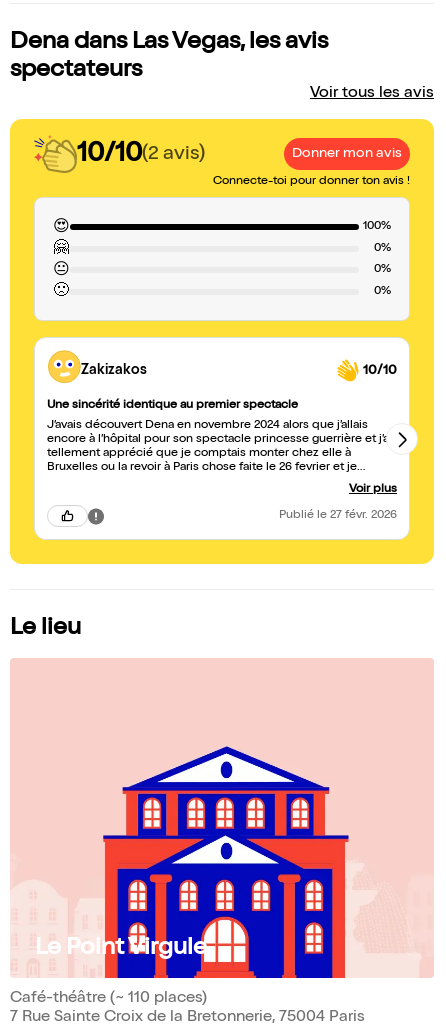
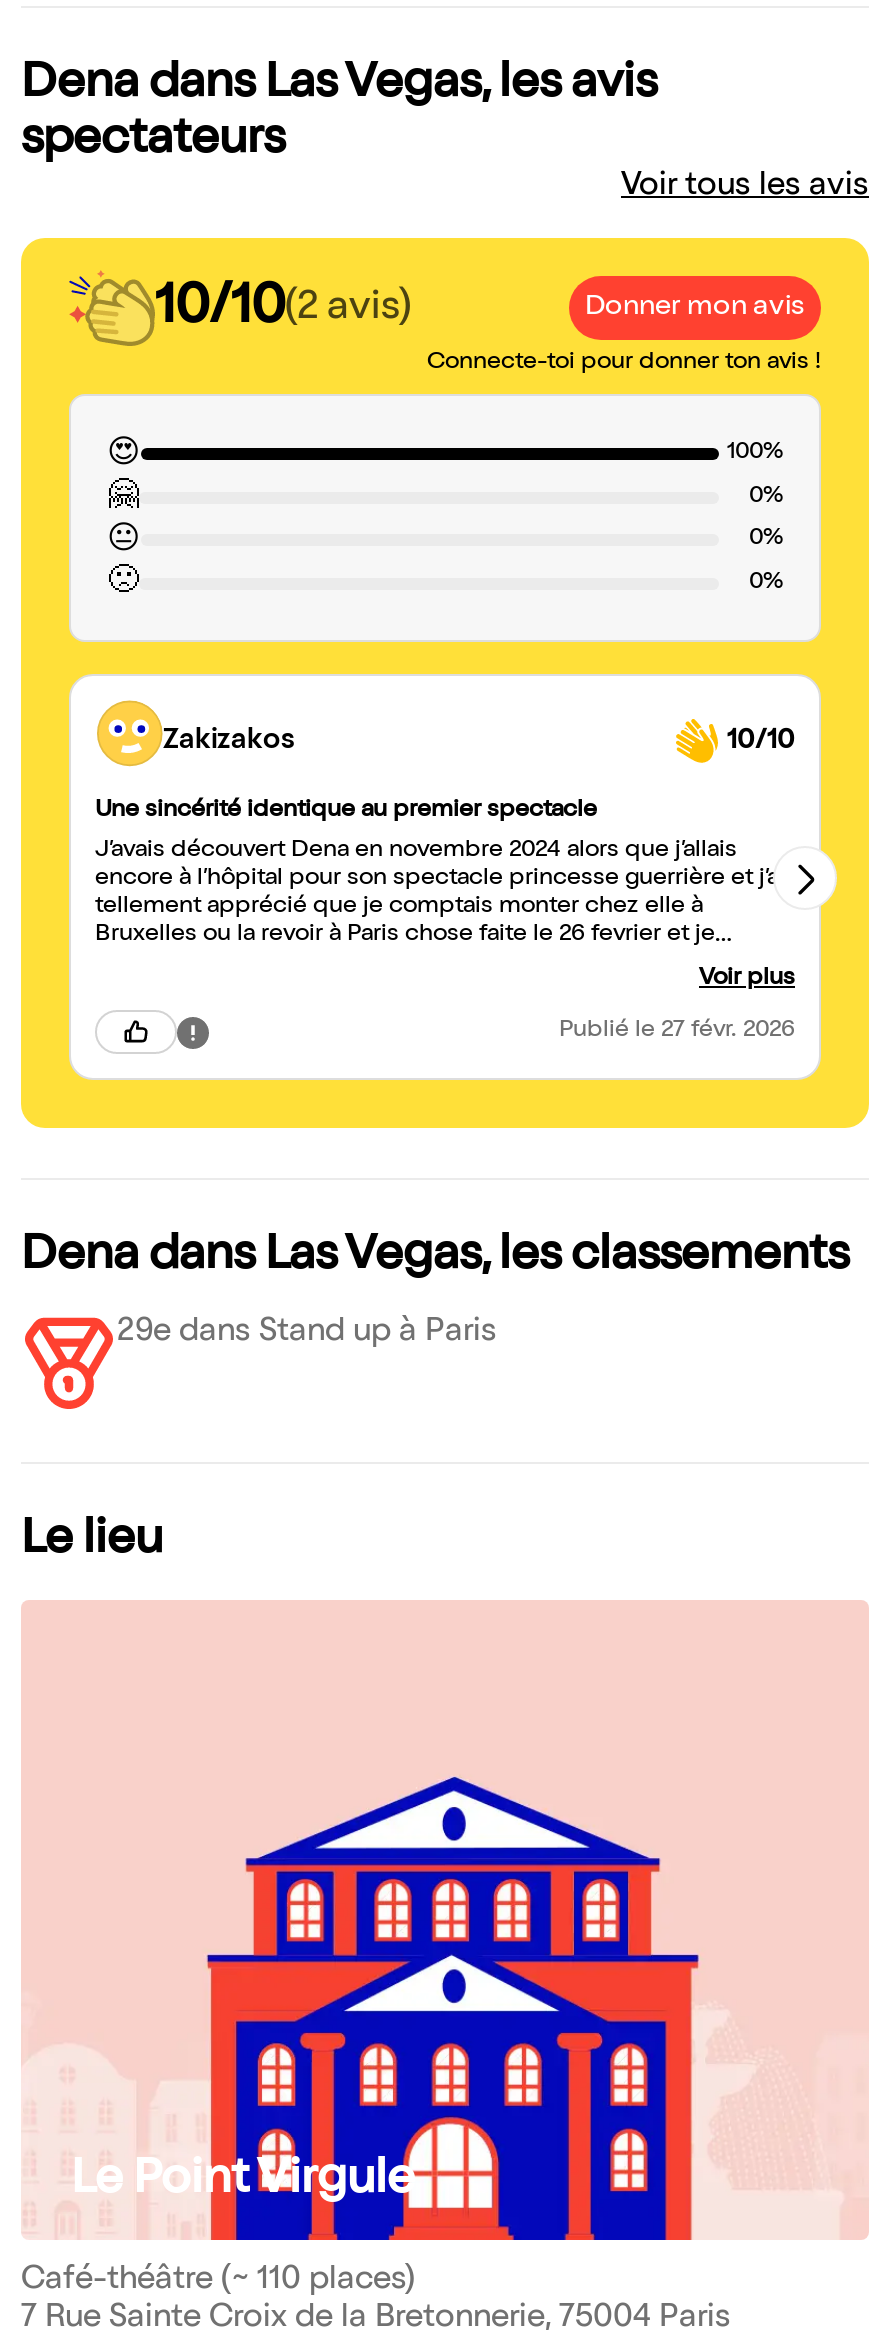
+ Dena dans Las Vegas, les classements
+ 29e dans Stand up à Paris
